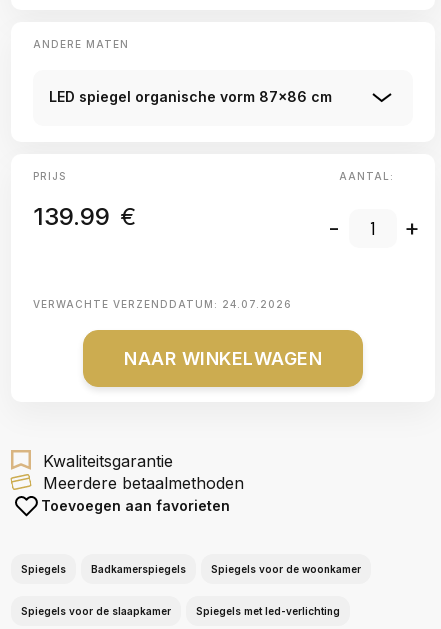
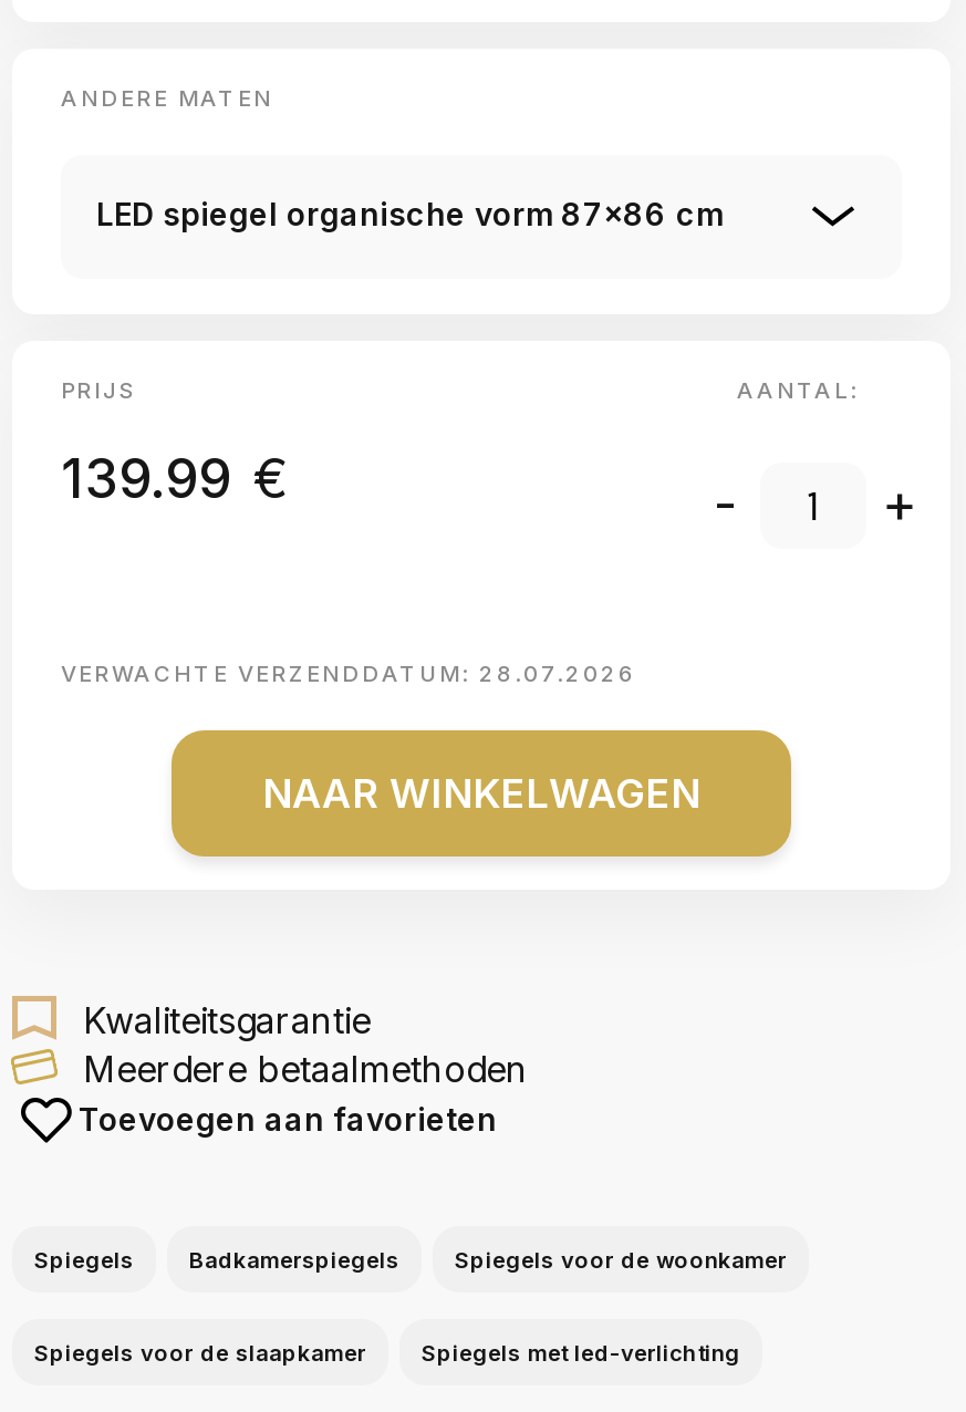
- VERWACHTE VERZENDDATUM: 24.07.2026
+ VERWACHTE VERZENDDATUM: 28.07.2026
